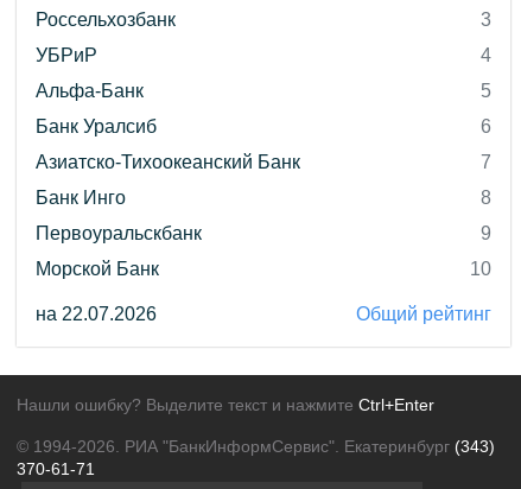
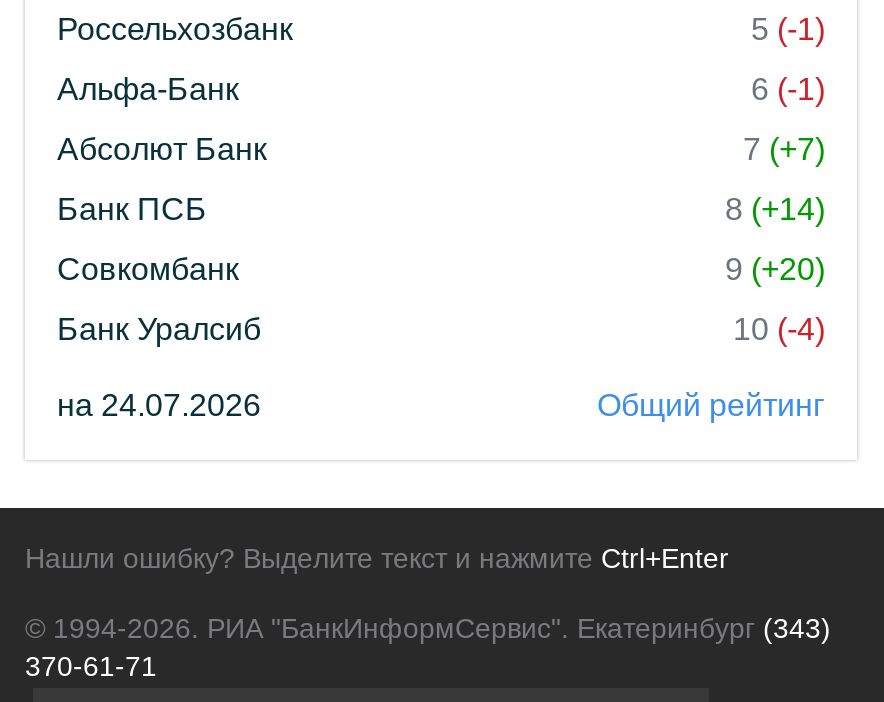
- 3
- УБРиР
- 4
+ 5 (-1)

- 5
+ 6 (-1)
+ Абсолют Банк
+ 7 (+7)
+ Банк ПСБ
+ 8 (+14)
+ Совкомбанк
+ 9 (+20)

- 6
- Азиатско-Тихоокеанский Банк
- 7
- Банк Инго
- 8
- Первоуральскбанк
- 9
- Морской Банк
- 10
- на 22.07.2026
+ 10 (-4)
+ на 24.07.2026

moved down: Банк Уралсиб
